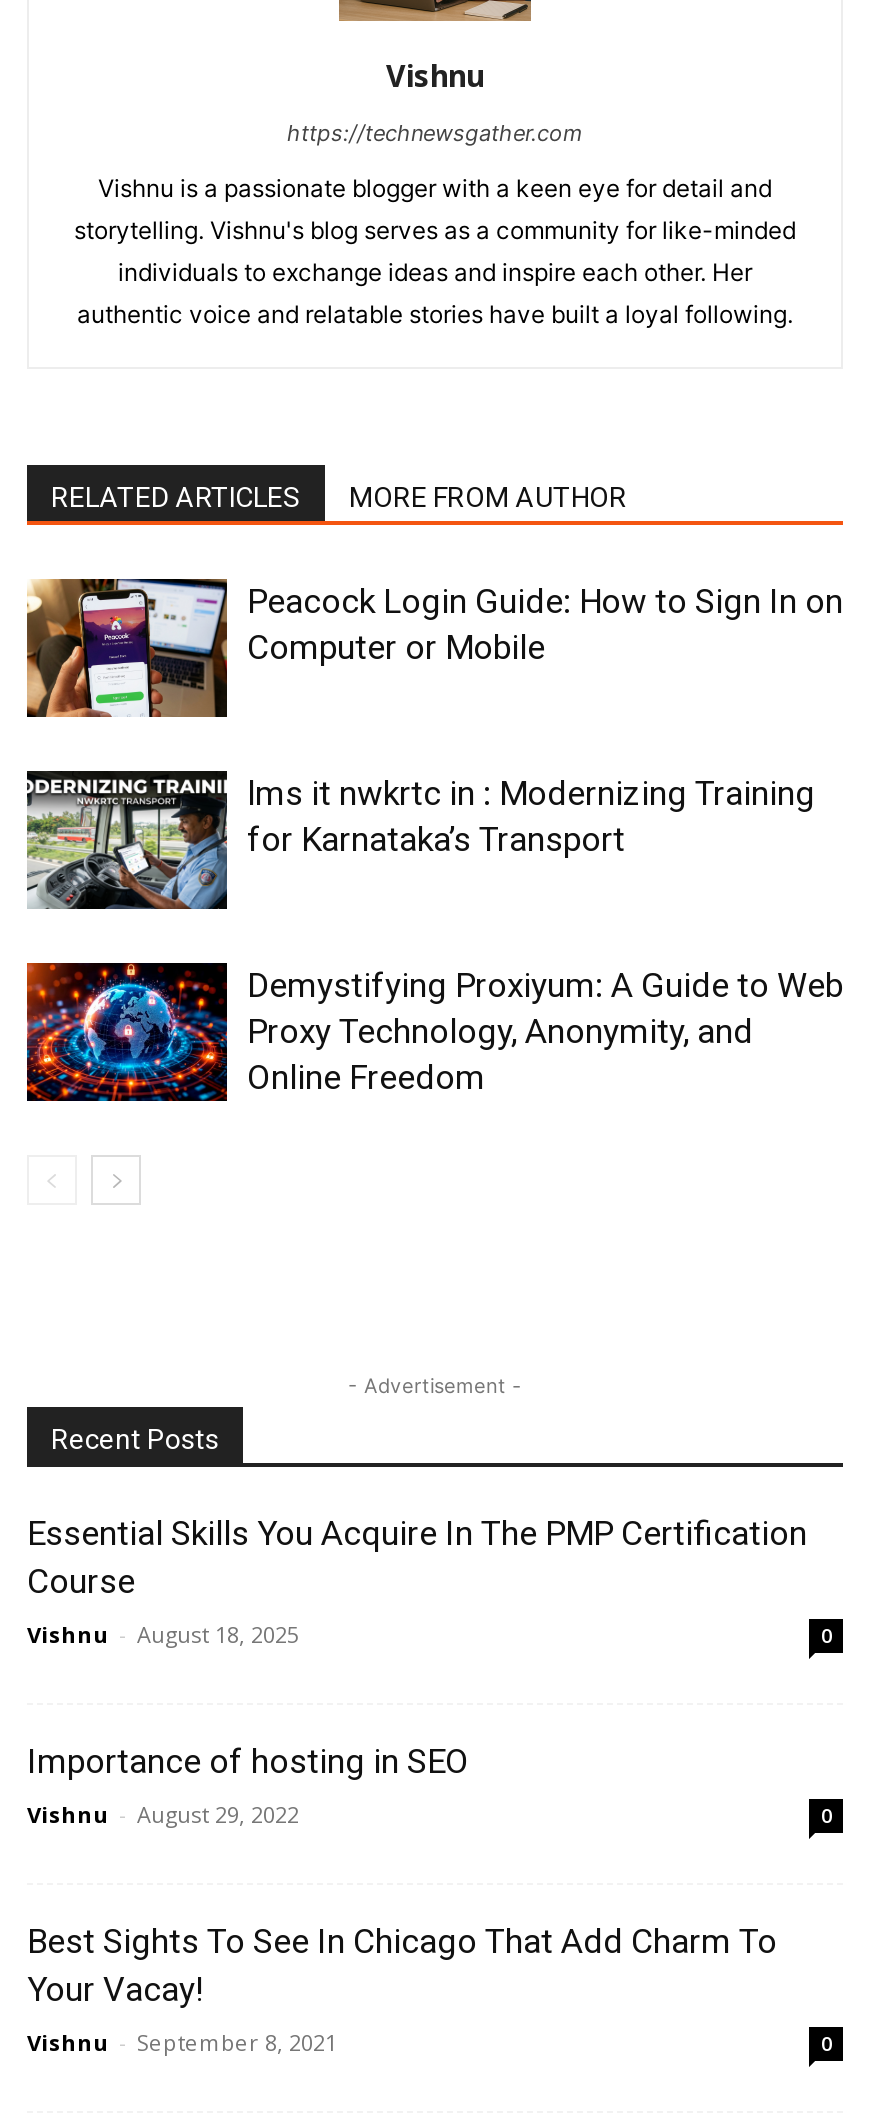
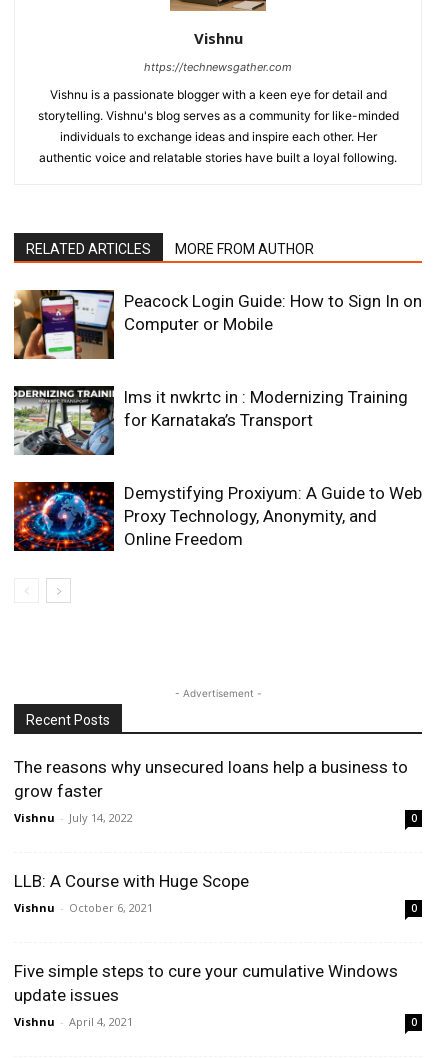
- Essential Skills You Acquire In The PMP Certification
- Course
- Vishnu - August 18, 2025
+ The reasons why unsecured loans help a business to
+ grow faster
+ Vishnu - July 14, 2022

- Importance of hosting in SEO
- Vishnu - August 29, 2022
+ LLB: A Course with Huge Scope
+ Vishnu - October 6, 2021

- Best Sights To See In Chicago That Add Charm To
- Your Vacay!
- Vishnu - September 8, 2021
+ Five simple steps to cure your cumulative Windows
+ update issues
+ Vishnu - April 4, 2021
